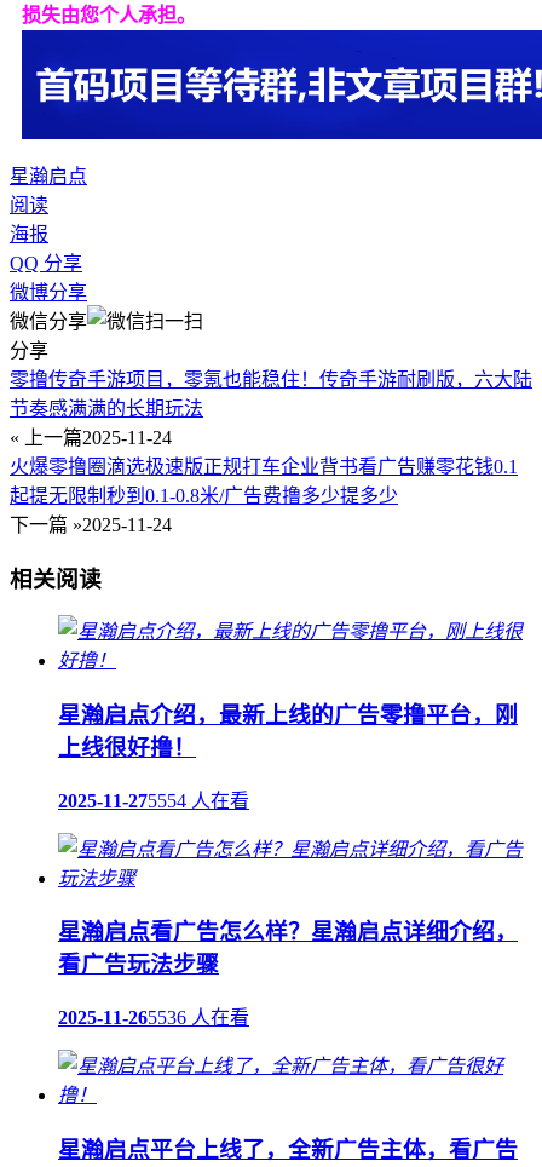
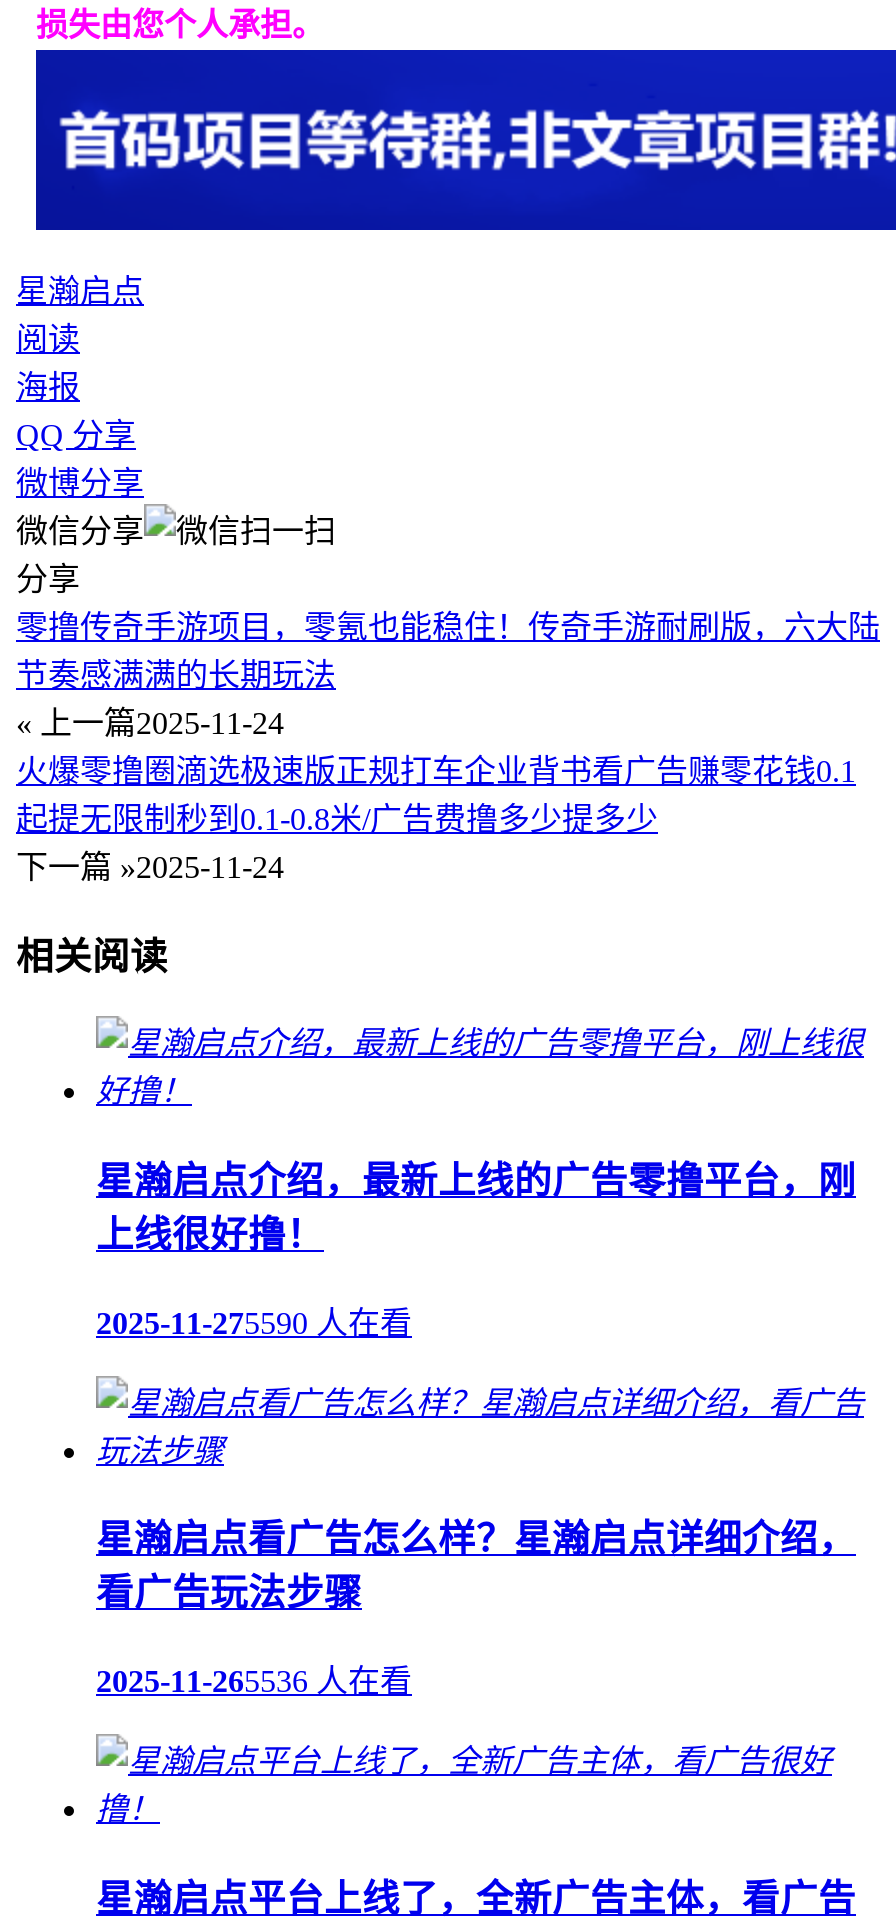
- 2025-11-275554 人在看
+ 2025-11-275590 人在看
